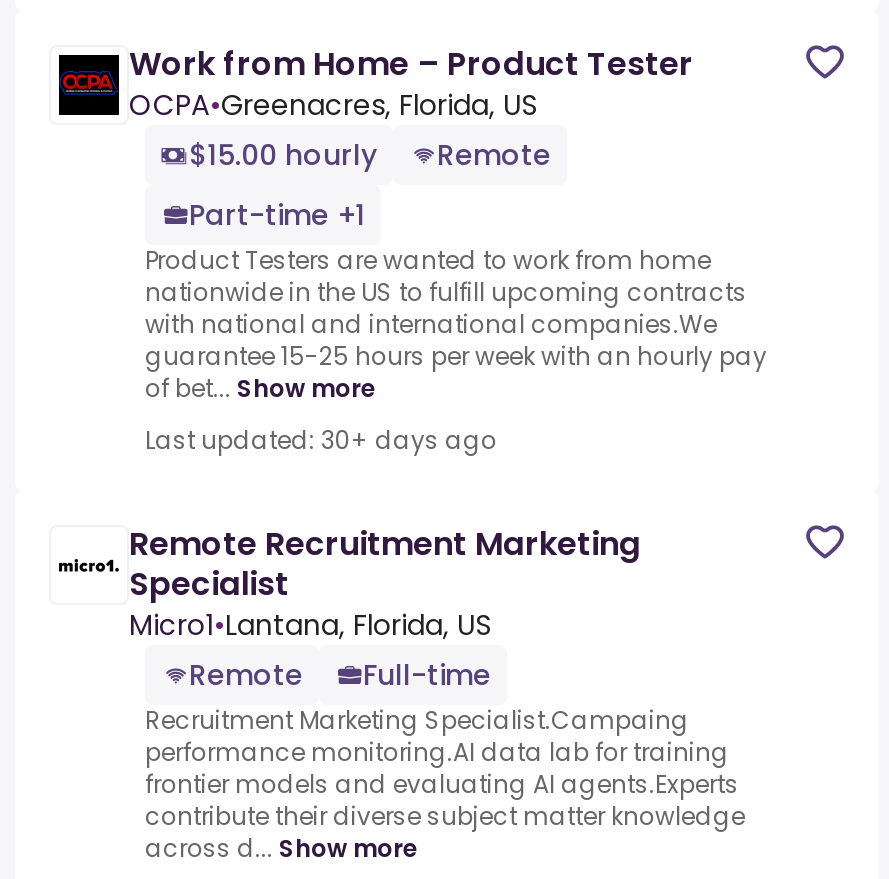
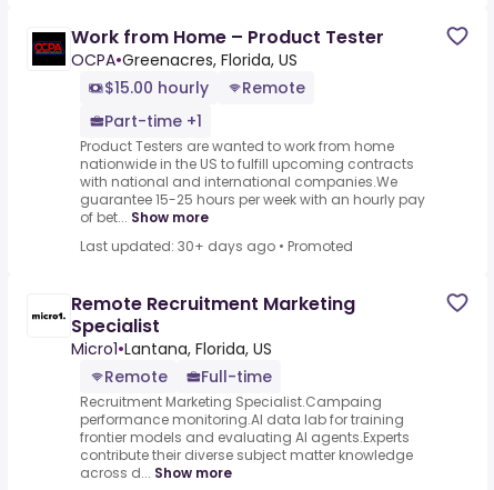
- Last updated: 30+ days ago
+ Last updated: 30+ days ago • Promoted
